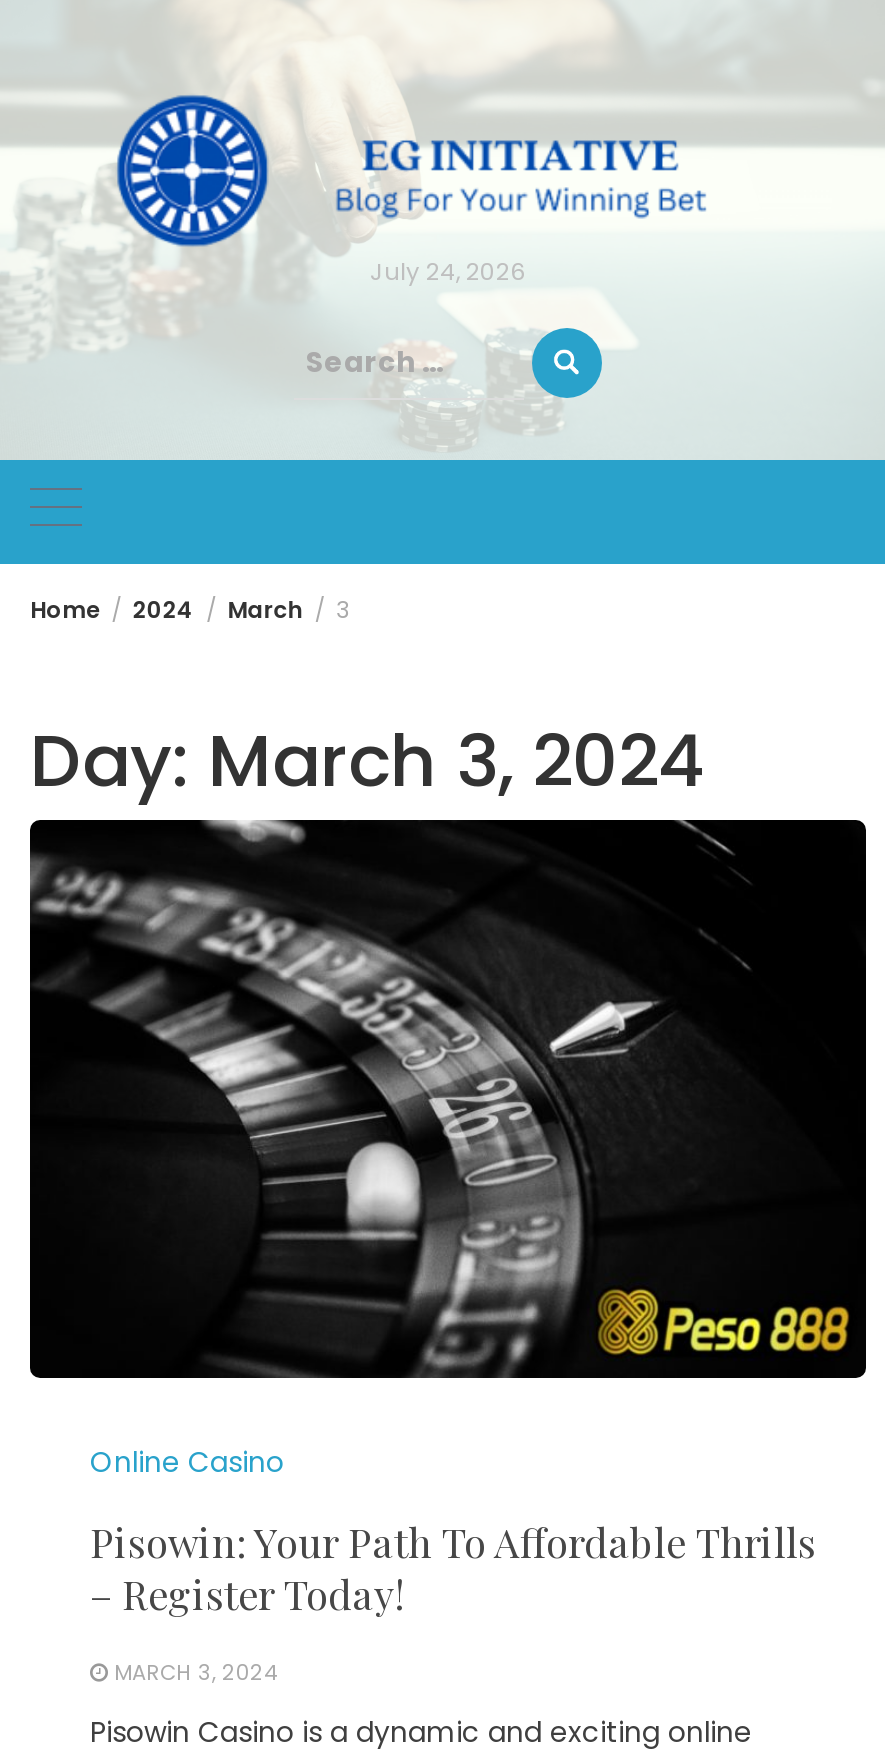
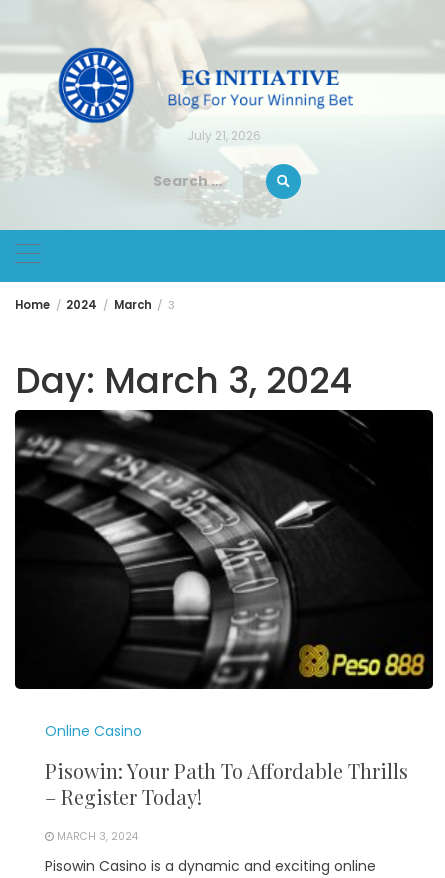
- July 24, 2026
+ July 21, 2026
